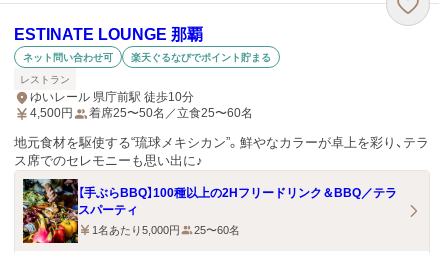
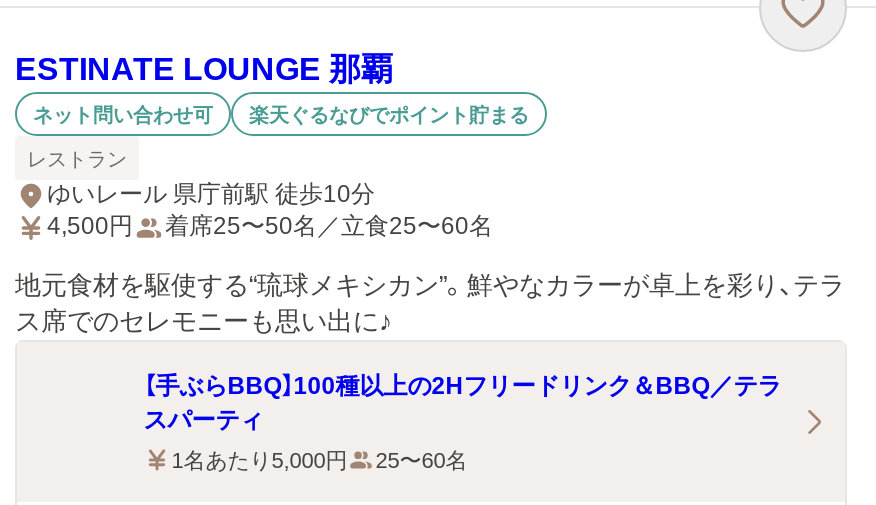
- [image]
